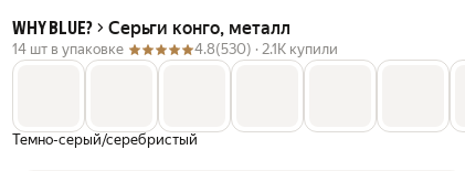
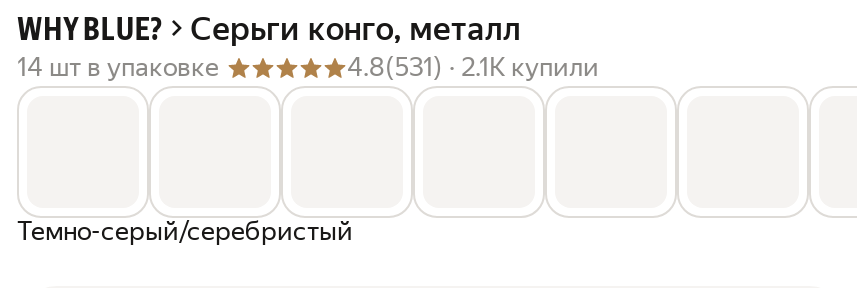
- 4.8(530) · 2.1K купили
+ 4.8(531) · 2.1K купили
